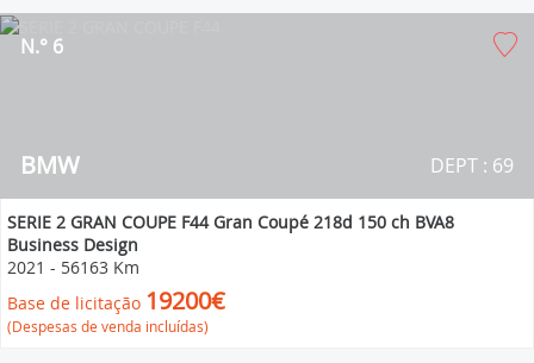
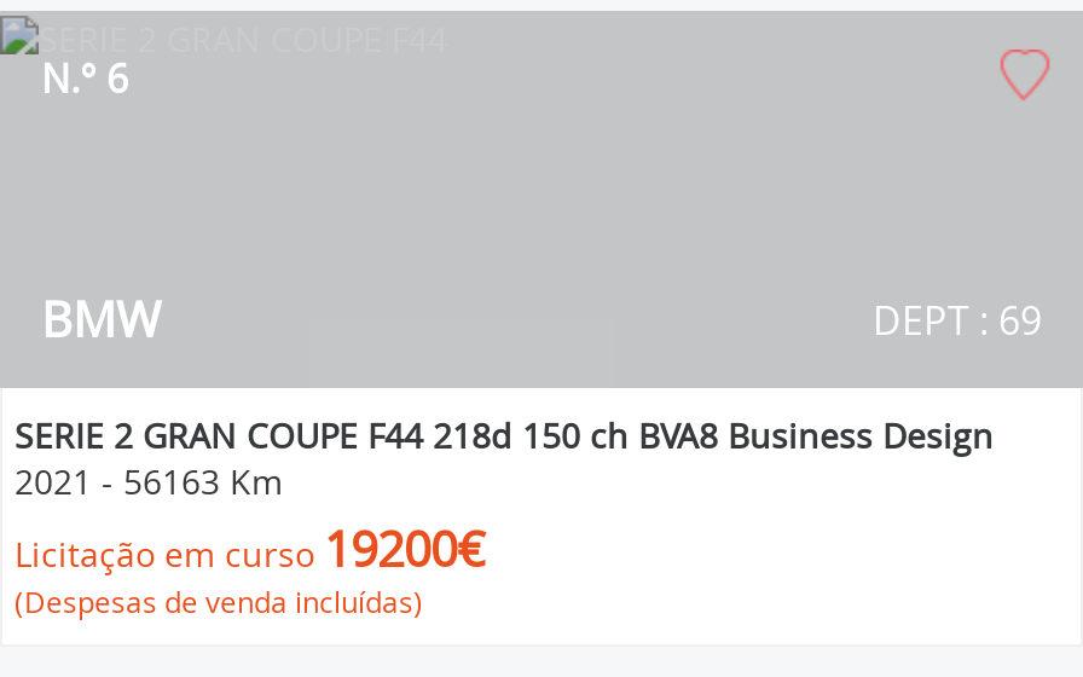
- SERIE 2 GRAN COUPE F44 Gran Coupé 218d 150 ch BVA8
- Business Design
+ SERIE 2 GRAN COUPE F44 218d 150 ch BVA8 Business Design

- Base de licitação 19200€
+ Licitação em curso 19200€
